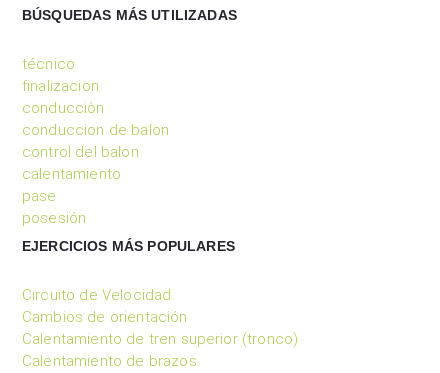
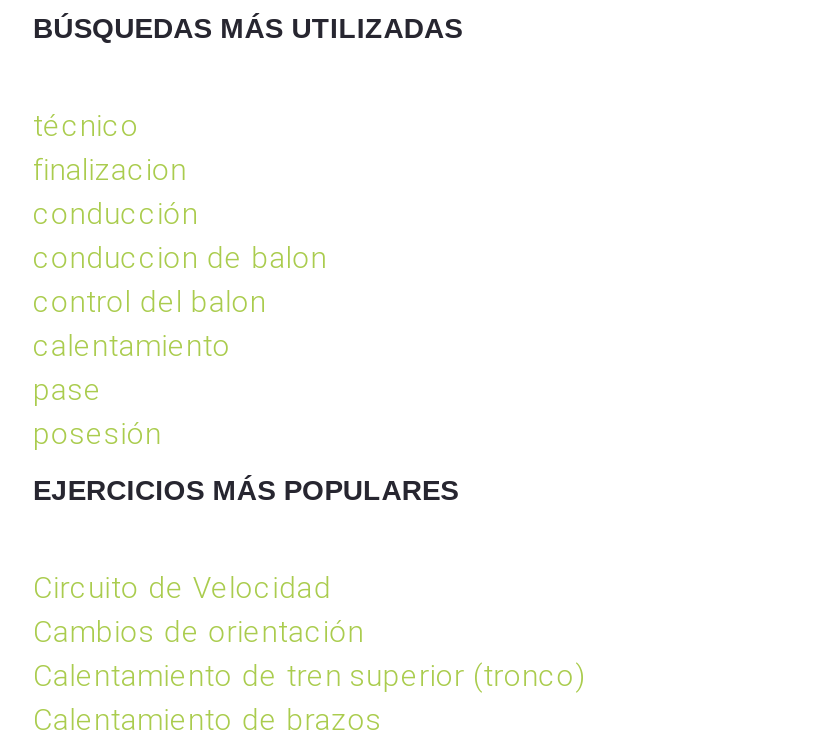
- conducciòn
+ conducción
